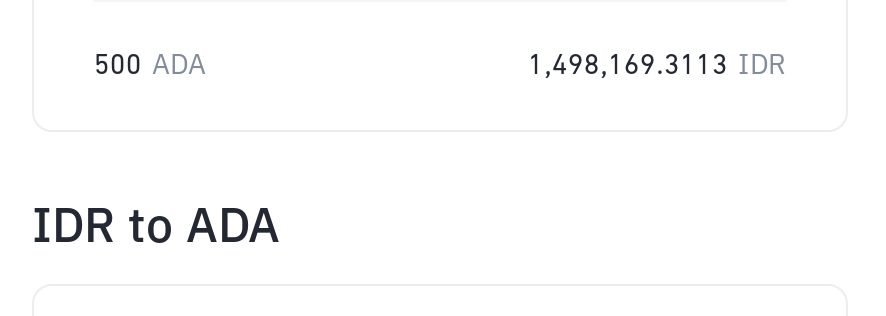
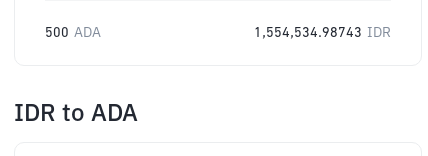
- 1,498,169.3113 IDR
+ 1,554,534.98743 IDR
